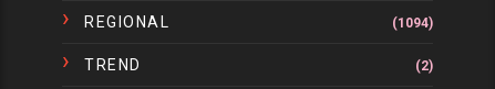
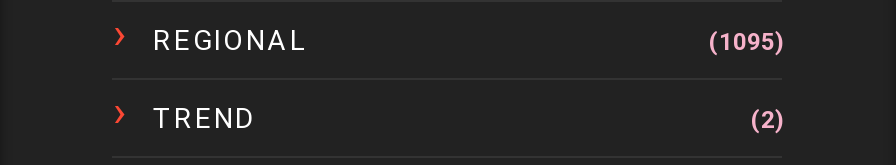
- (1094)
+ (1095)
